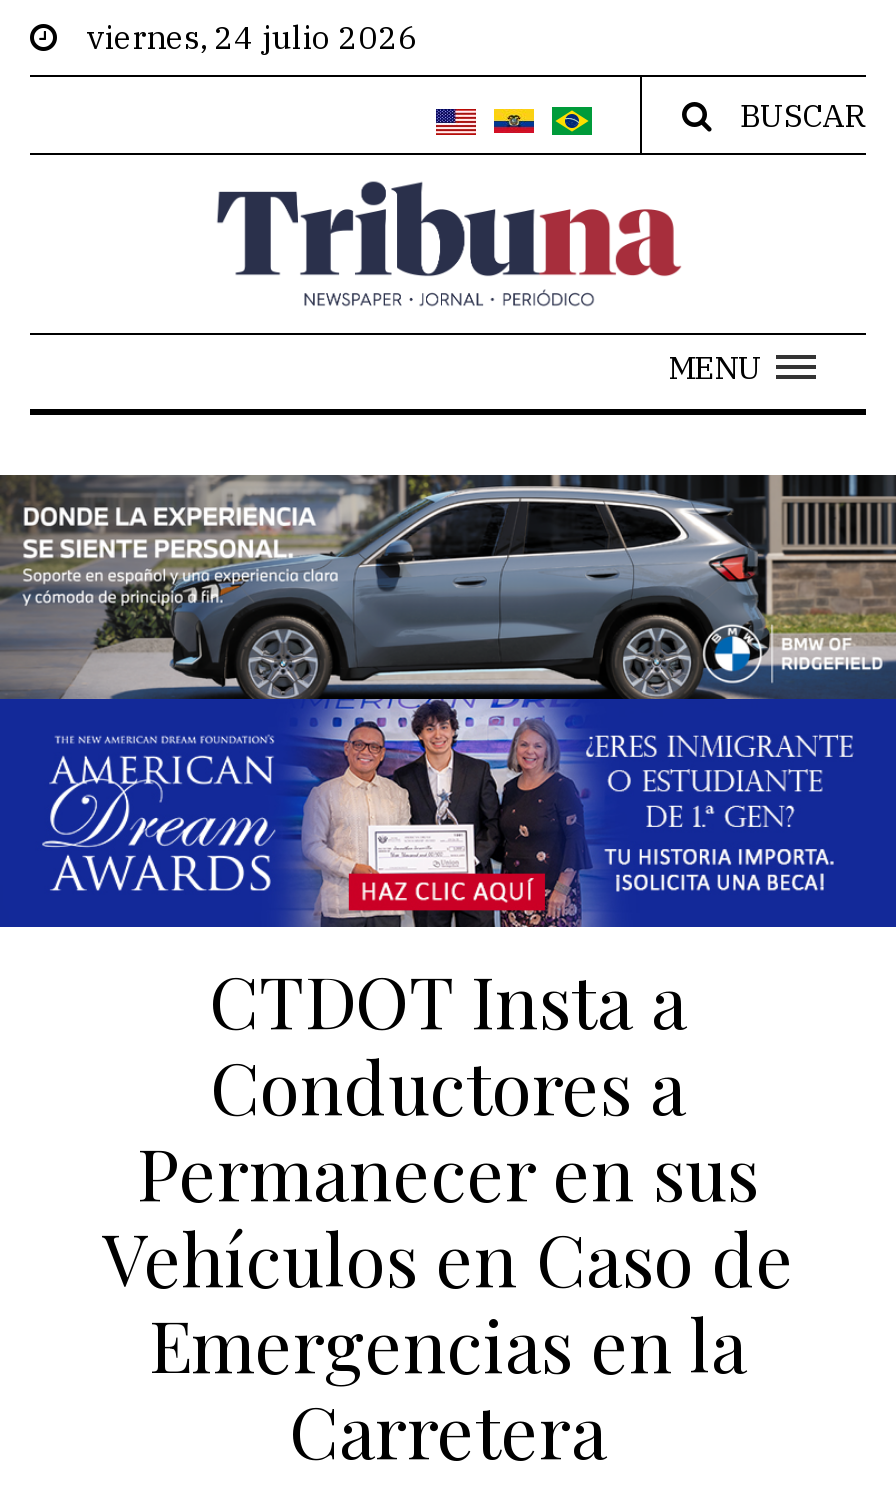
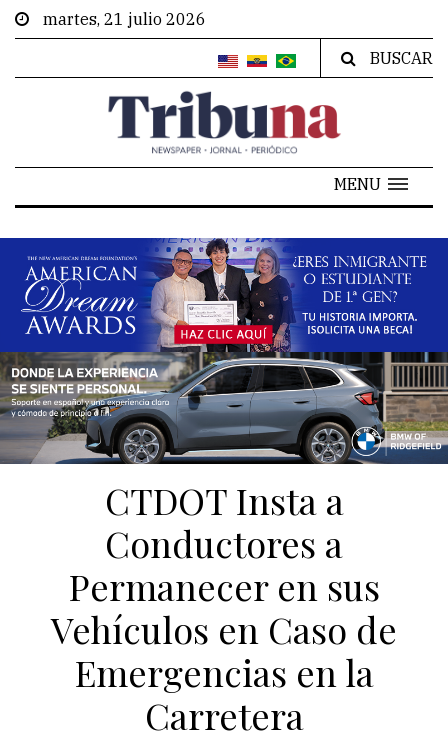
- viernes, 24 julio 2026
+ martes, 21 julio 2026

- [image]
+ [image]
